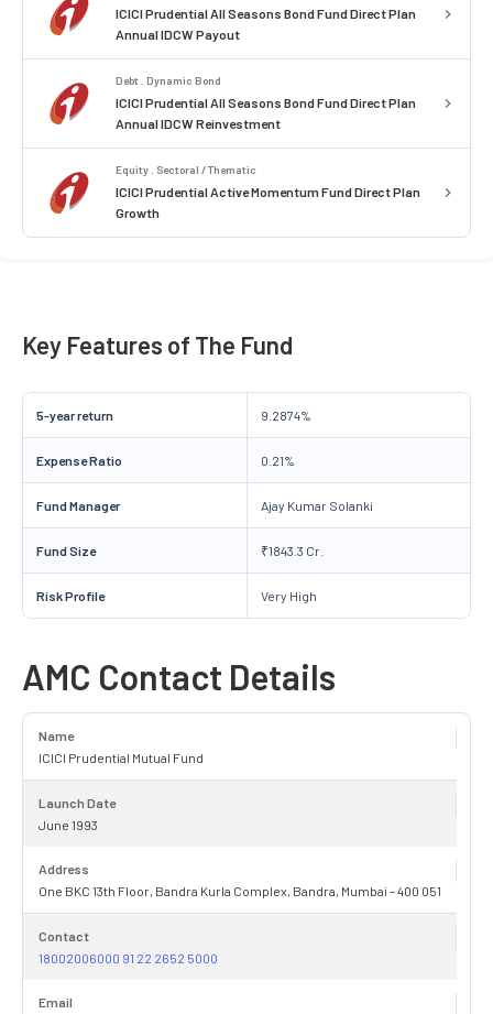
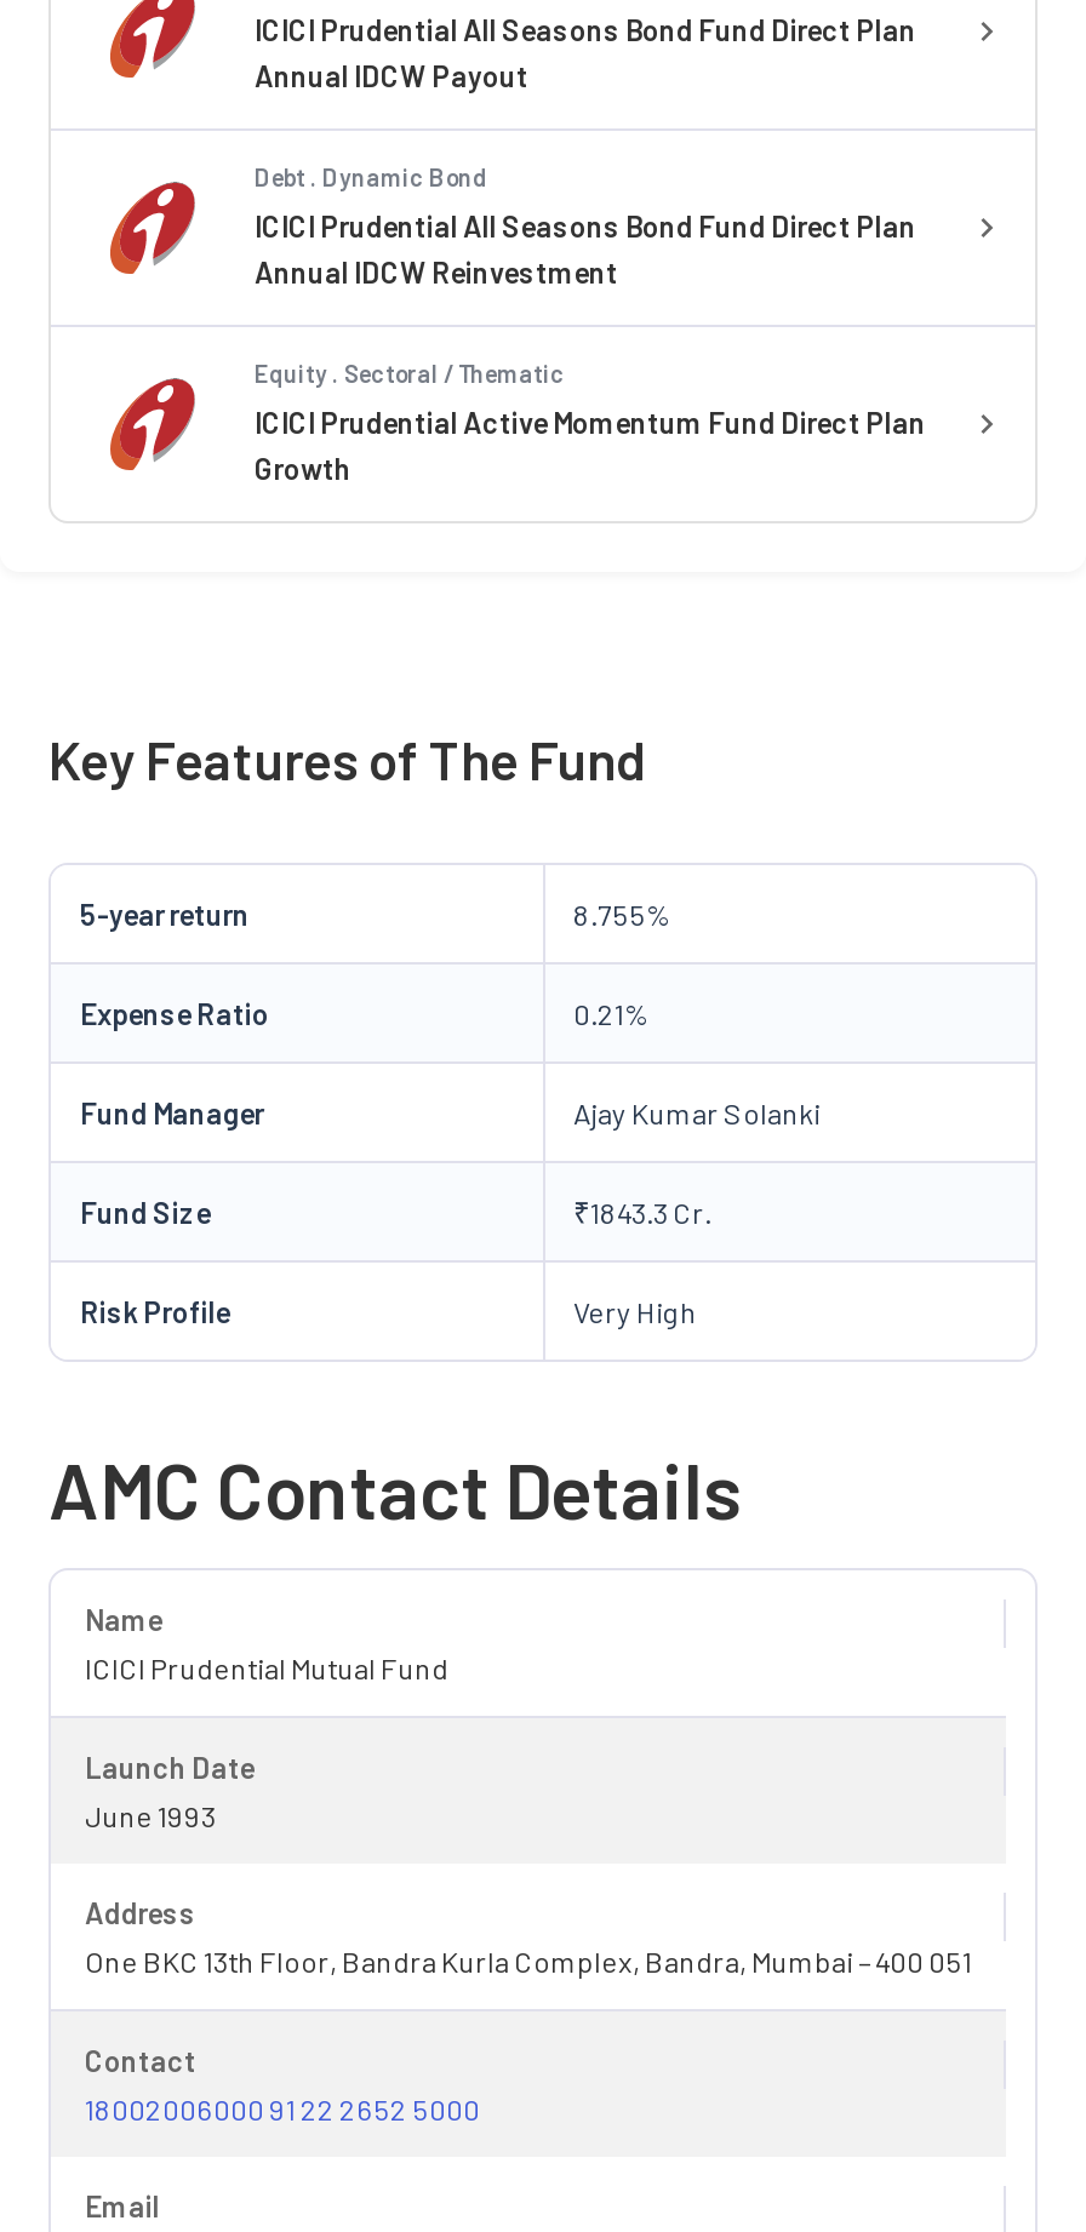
- 9.2874%
+ 8.755%
